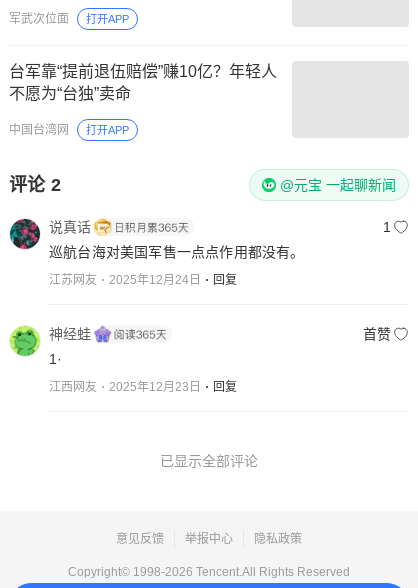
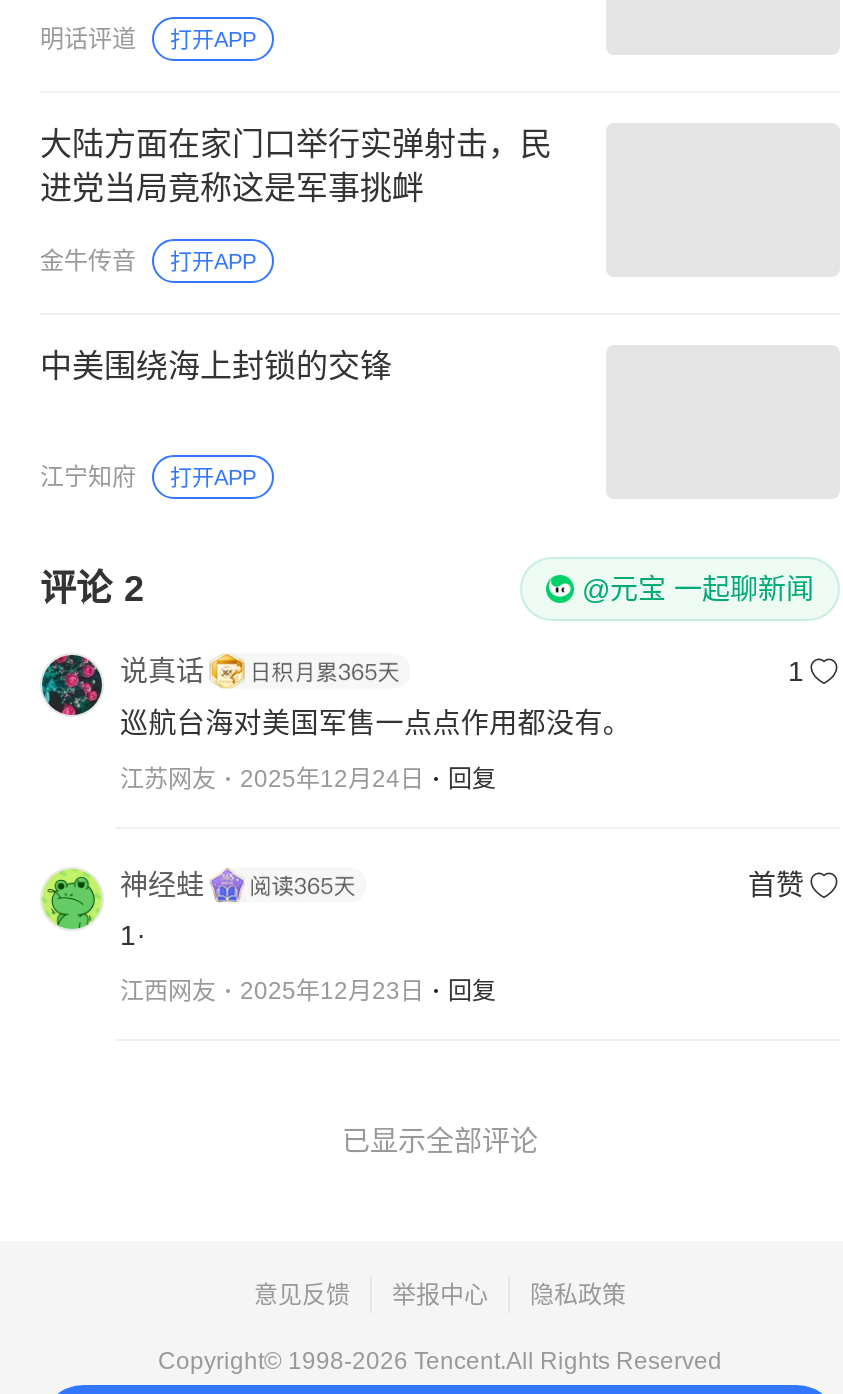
- 军武次位面
+ 明话评道

- 台军靠“提前退伍赔偿”赚10亿？年轻人
- 不愿为“台独”卖命
- 中国台湾网
+ 大陆方面在家门口举行实弹射击，民
+ 进党当局竟称这是军事挑衅
+ 金牛传音
+ 打开APP
+ 中美围绕海上封锁的交锋
+ 江宁知府
